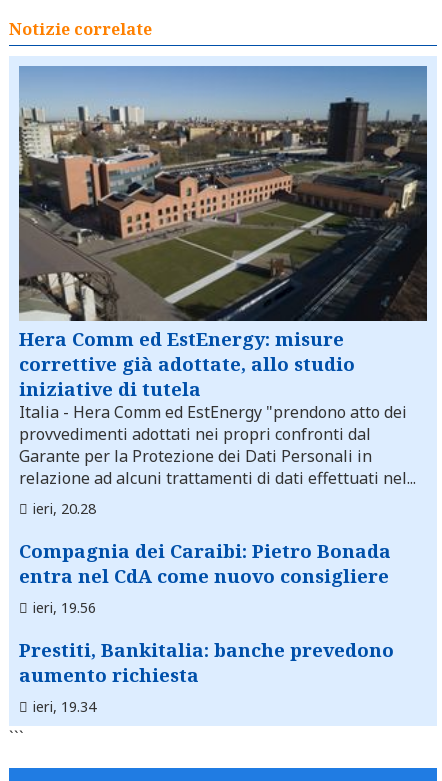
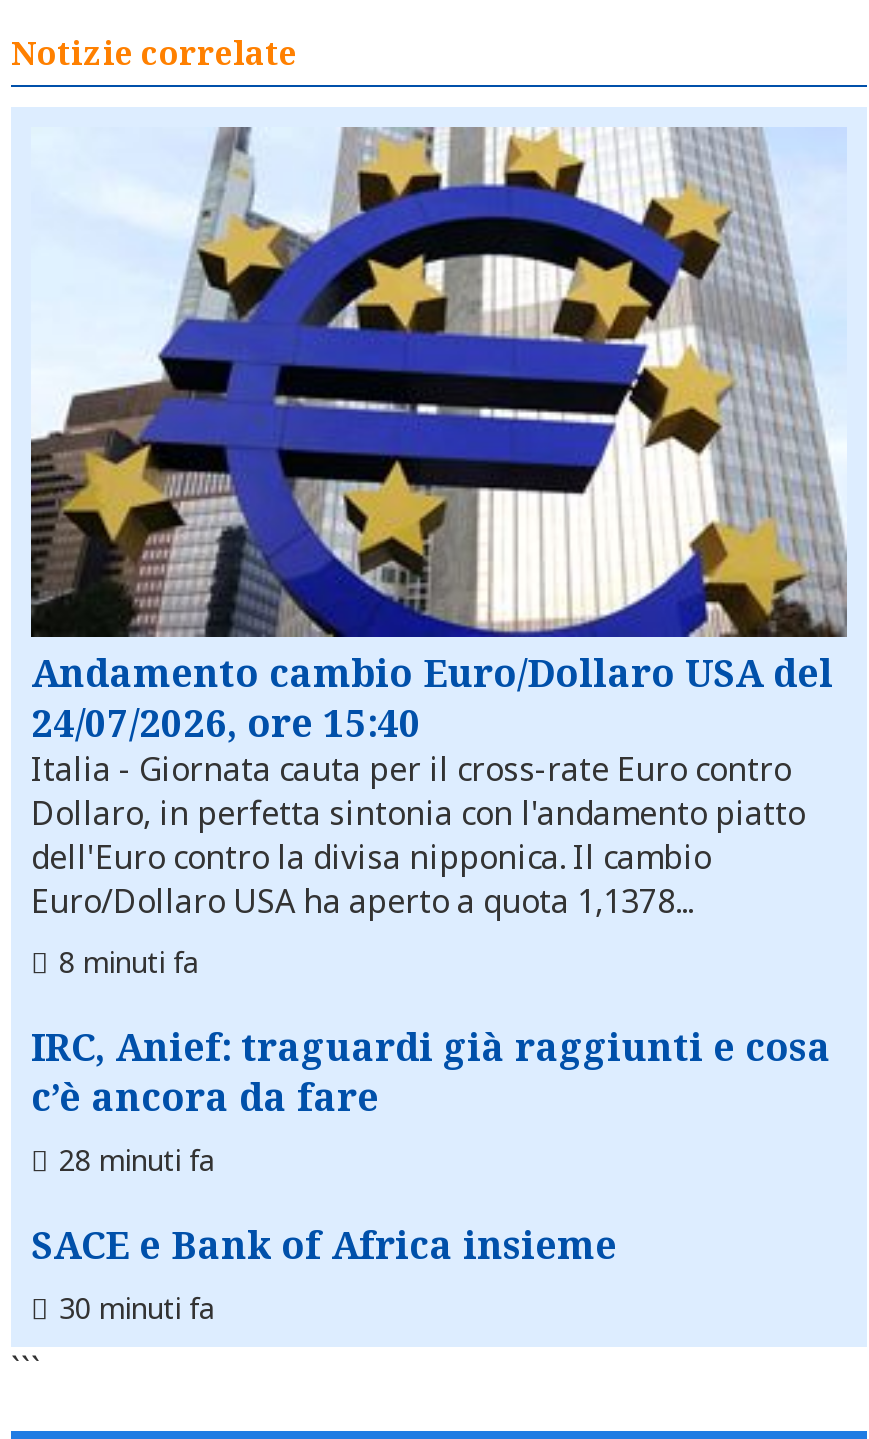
- [image]
- Hera Comm ed EstEnergy: misure
- correttive già adottate, allo studio
- iniziative di tutela
- Italia - Hera Comm ed EstEnergy "prendono atto dei
- provvedimenti adottati nei propri confronti dal
- Garante per la Protezione dei Dati Personali in
- relazione ad alcuni trattamenti di dati effettuati nel...
+ [image]
+ Andamento cambio Euro/Dollaro USA del
+ 24/07/2026, ore 15:40
+ Italia - Giornata cauta per il cross-rate Euro contro
+ Dollaro, in perfetta sintonia con l'andamento piatto
+ dell'Euro contro la divisa nipponica. Il cambio
+ Euro/Dollaro USA ha aperto a quota 1,1378...

- ieri, 20.28
+ 8 minuti fa

- Compagnia dei Caraibi: Pietro Bonada
- entra nel CdA come nuovo consigliere
- ieri, 19.56
+ IRC, Anief: traguardi già raggiunti e cosa
+ c’è ancora da fare
+ 28 minuti fa

- Prestiti, Bankitalia: banche prevedono
- aumento richiesta
- ieri, 19.34
+ SACE e Bank of Africa insieme
+ 30 minuti fa
